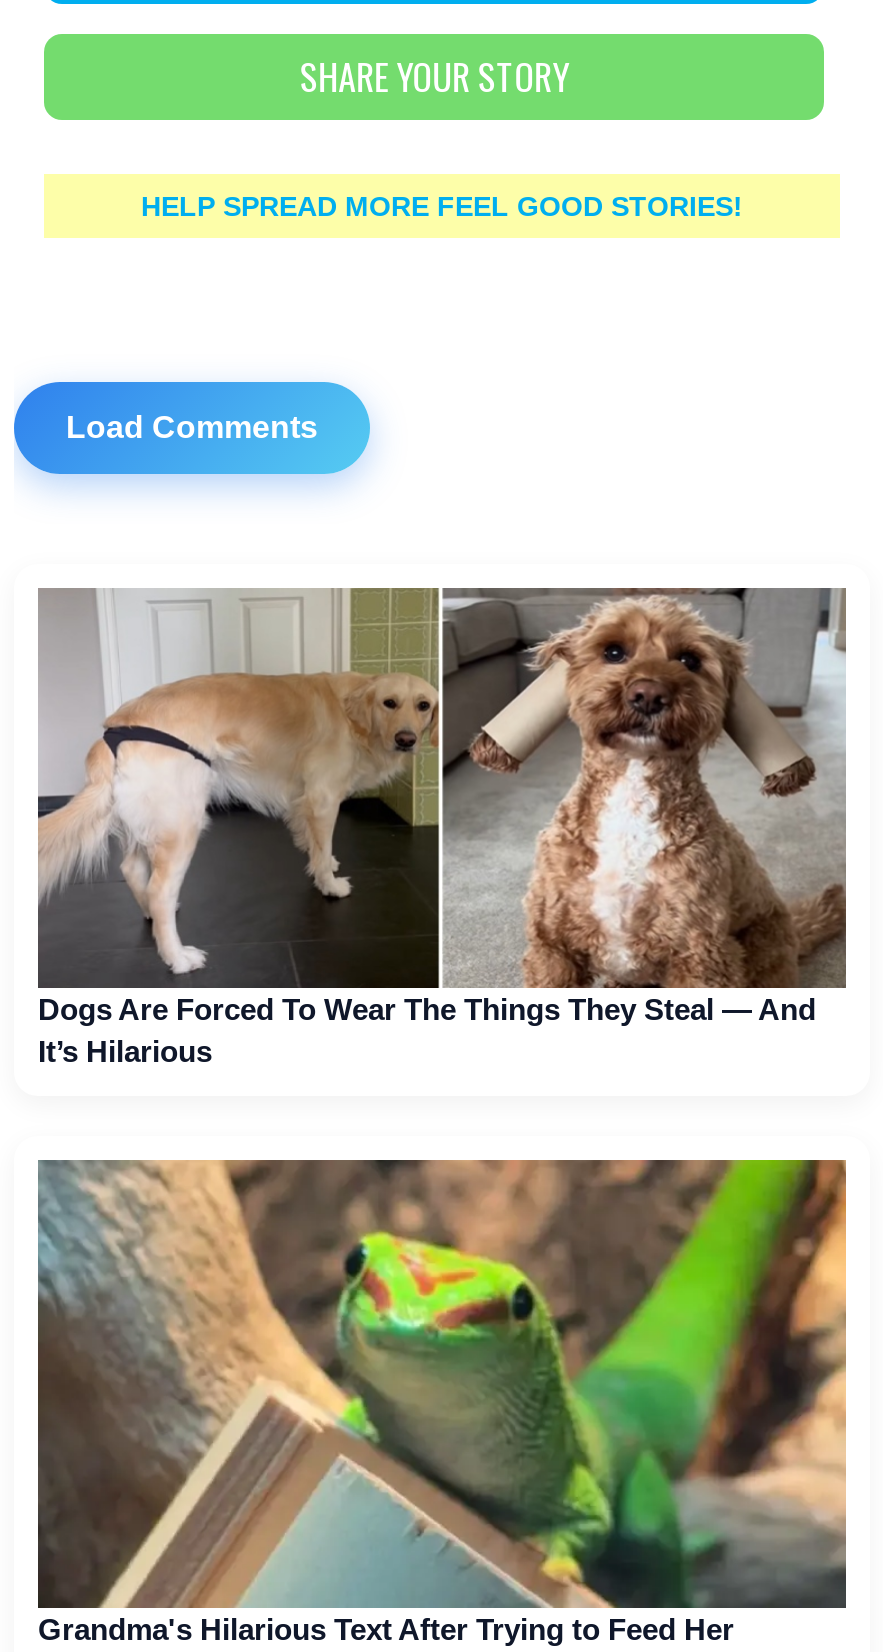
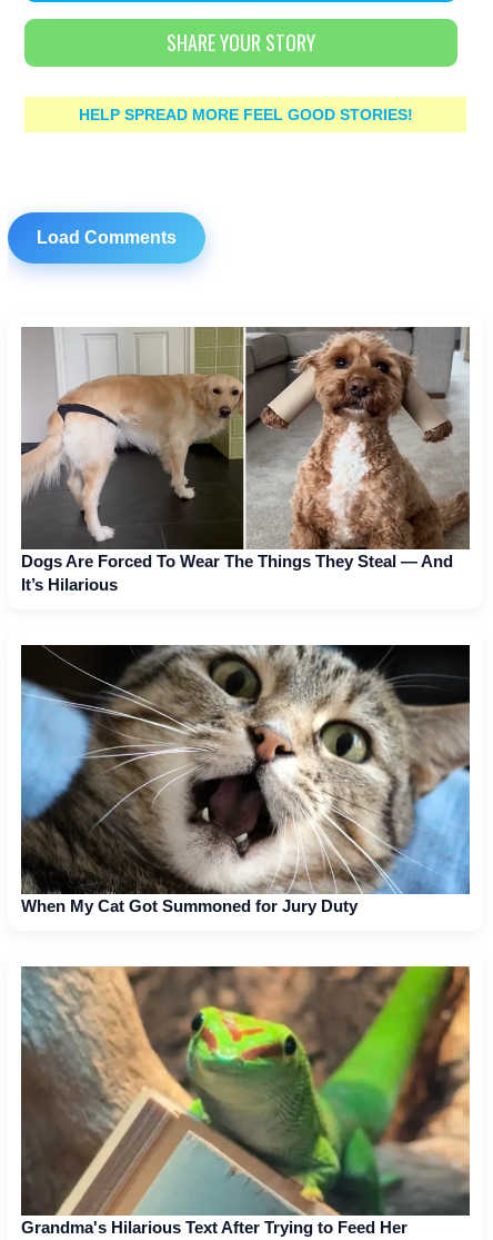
+ [image]
+ When My Cat Got Summoned for Jury Duty
